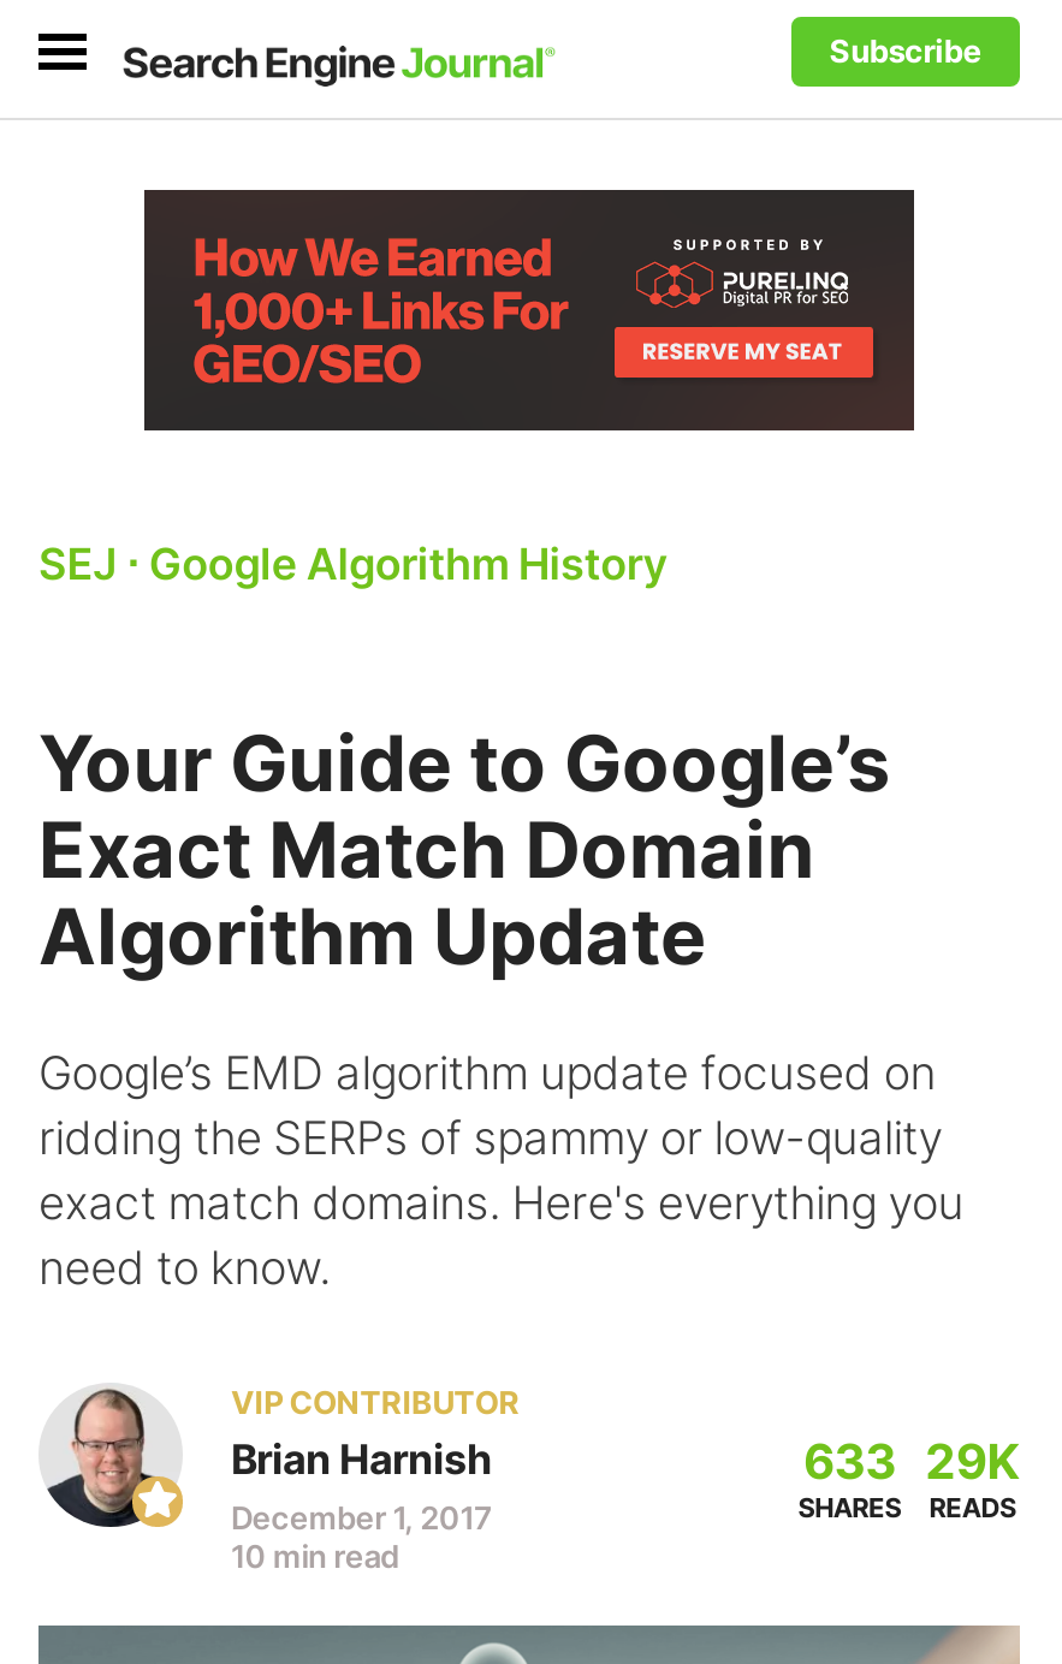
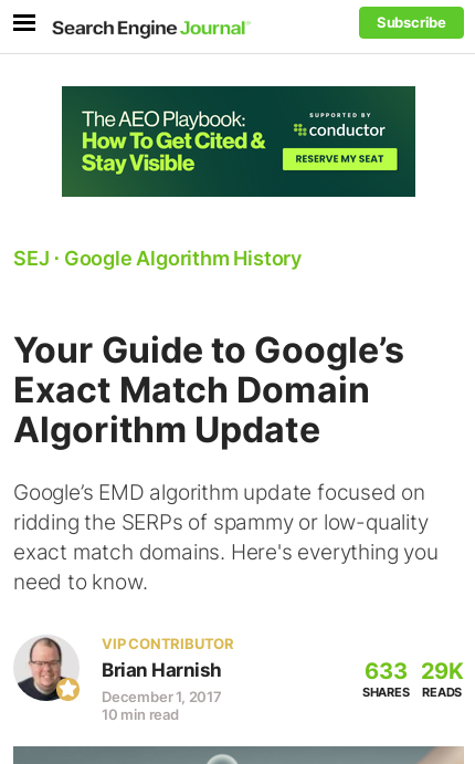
- [image]
+ [image]
